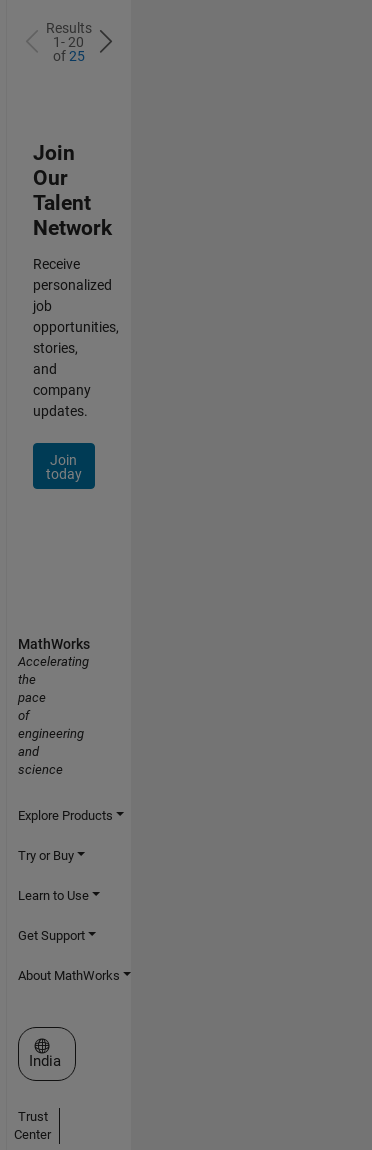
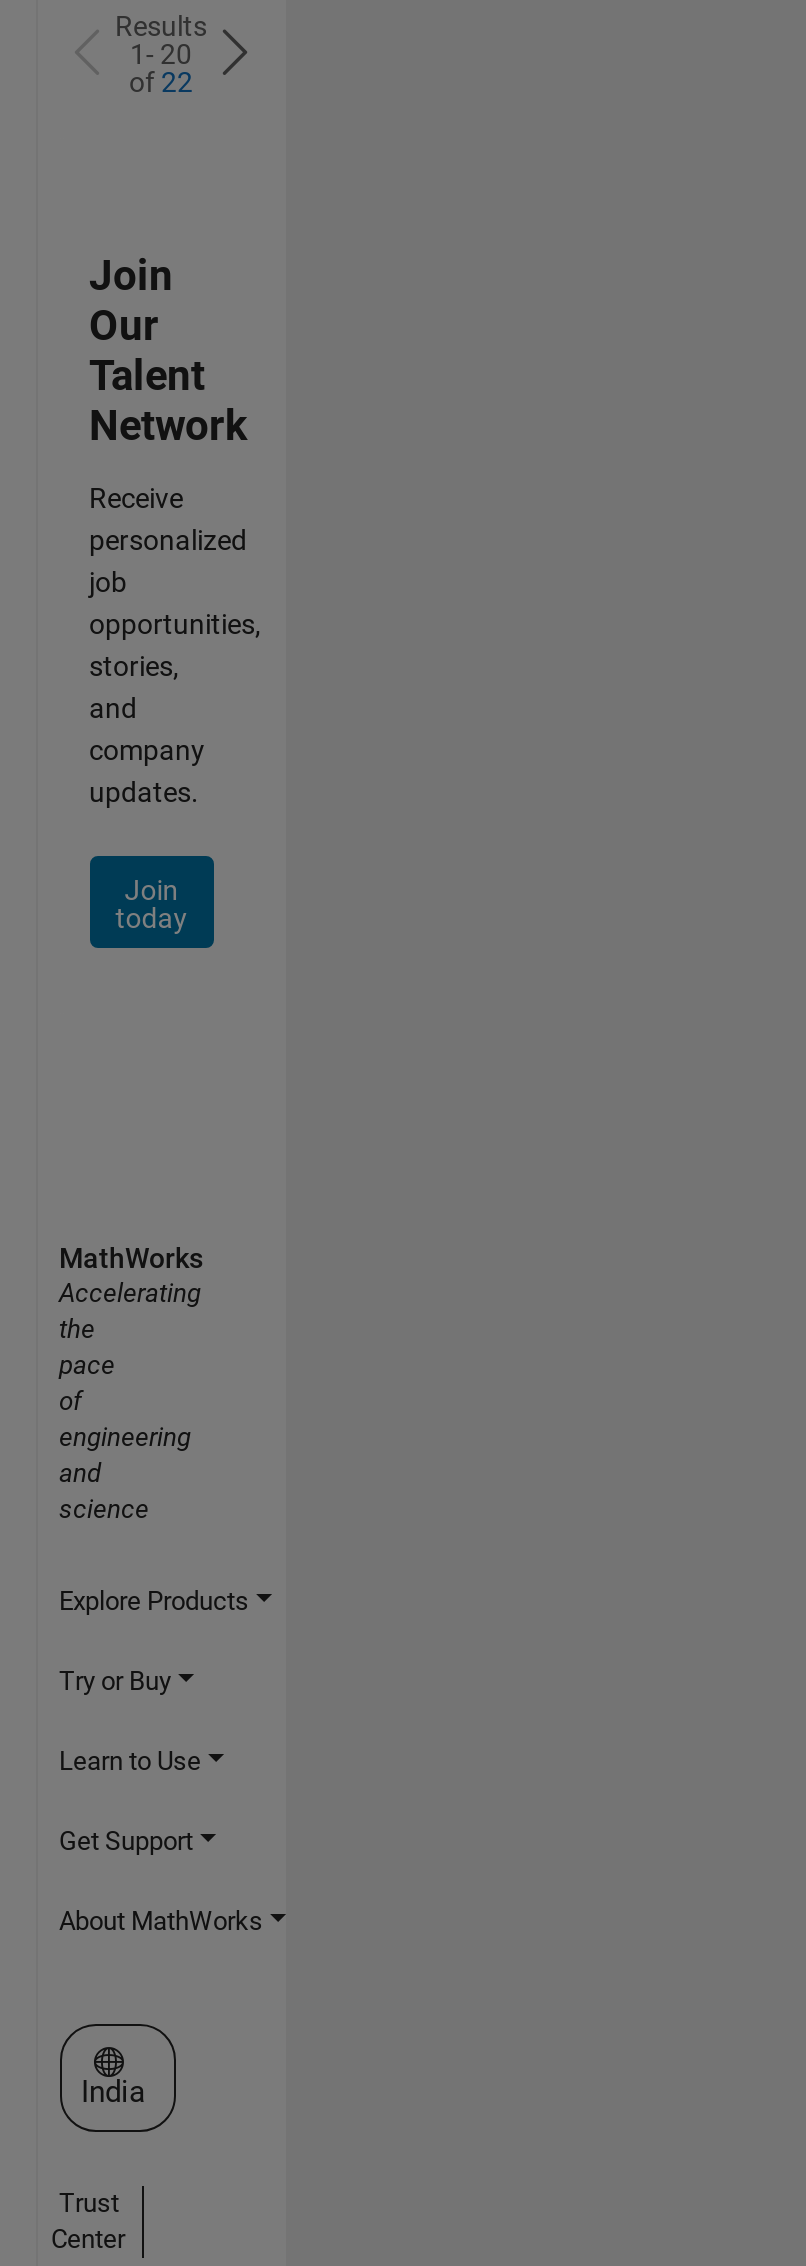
- of 25
+ of 22
